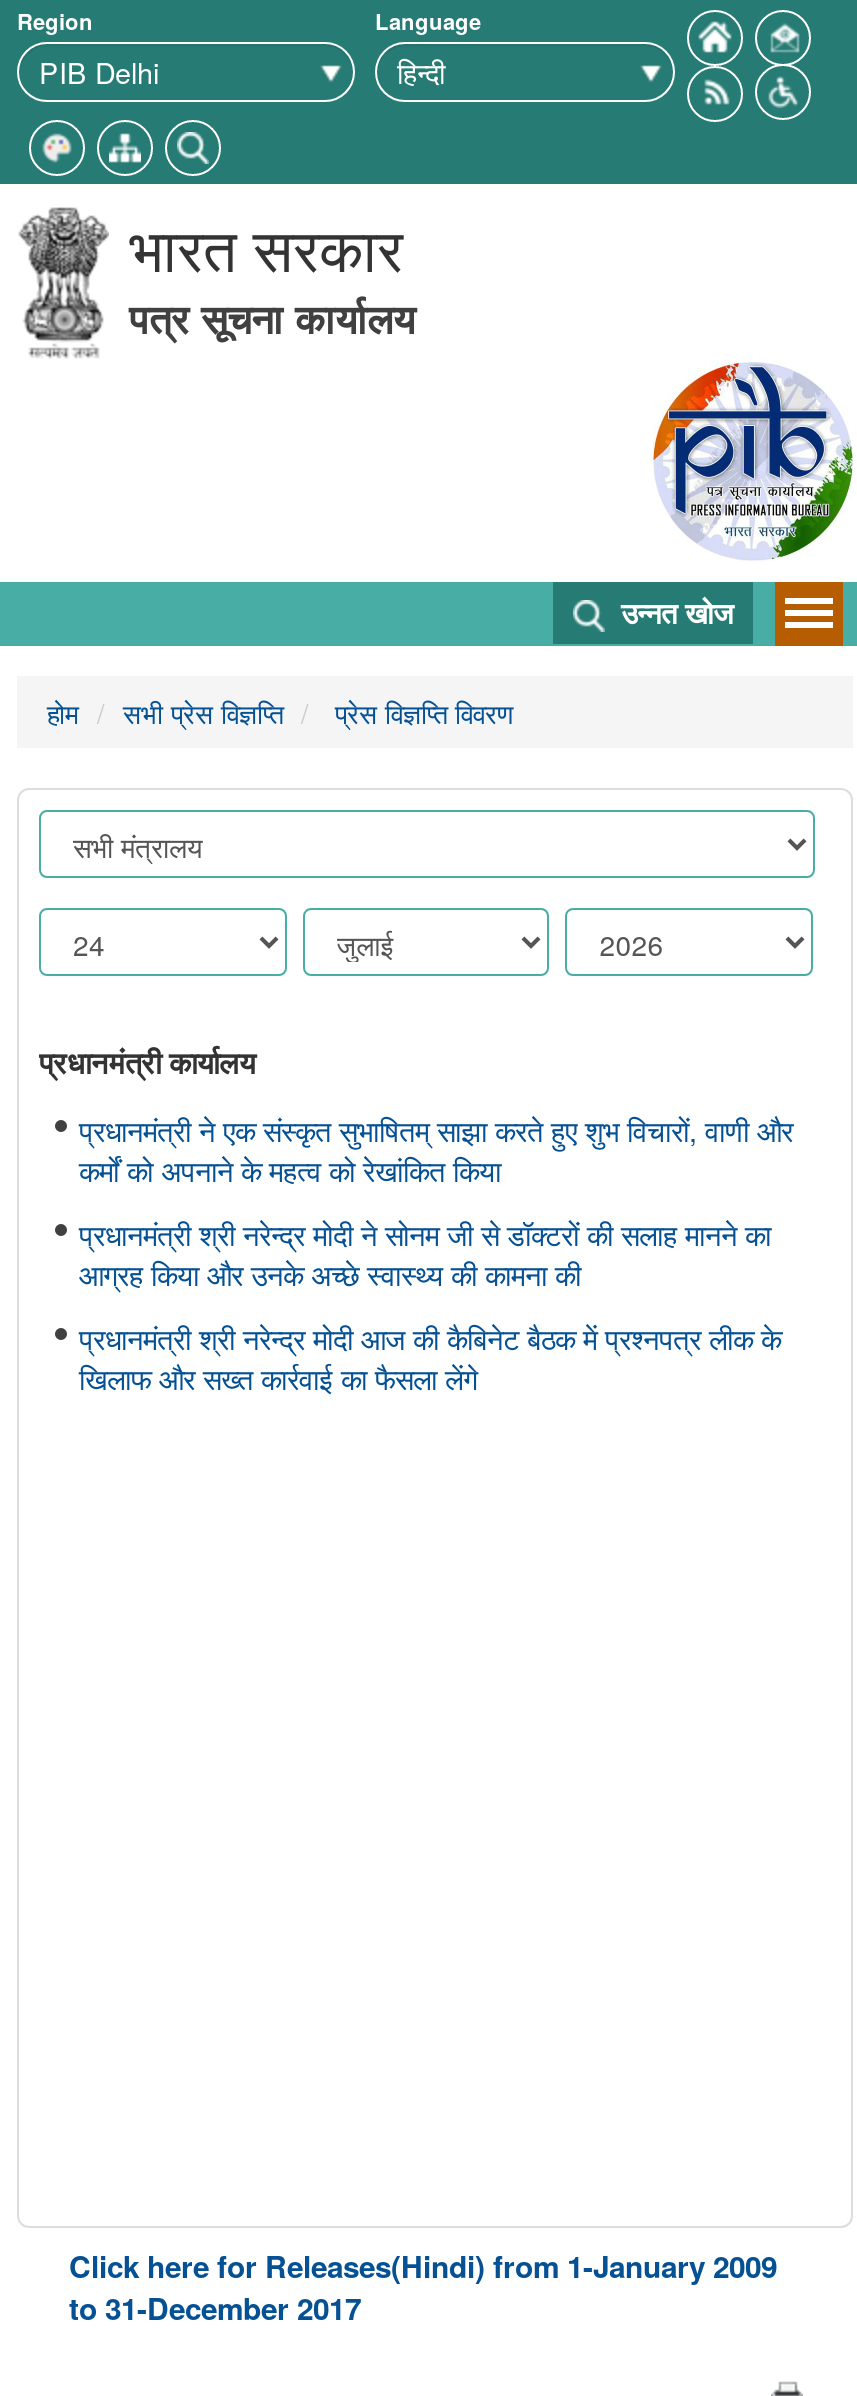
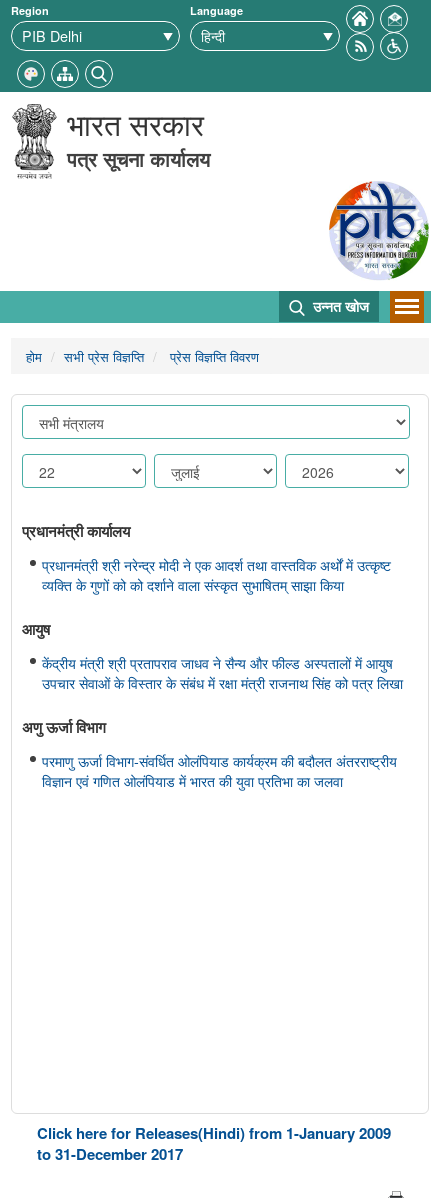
- प्रधानमंत्री ने एक संस्कृत सुभाषितम् साझा करते हुए शुभ विचारों, वाणी और
- कर्मों को अपनाने के महत्व को रेखांकित किया
- प्रधानमंत्री श्री नरेन्द्र मोदी ने सोनम जी से डॉक्टरों की सलाह मानने का
- आग्रह किया और उनके अच्छे स्वास्थ्य की कामना की
- प्रधानमंत्री श्री नरेन्द्र मोदी आज की कैबिनेट बैठक में प्रश्नपत्र लीक के
- खिलाफ और सख्त कार्रवाई का फैसला लेंगे
+ प्रधानमंत्री श्री नरेन्द्र मोदी ने एक आदर्श तथा वास्तविक अर्थों में उत्कृष्ट
+ व्यक्ति के गुणों को को दर्शाने वाला संस्कृत सुभाषितम् साझा किया
+ आयुष
+ केंद्रीय मंत्री श्री प्रतापराव जाधव ने सैन्य और फील्ड अस्पतालों में आयुष
+ उपचार सेवाओं के विस्तार के संबंध में रक्षा मंत्री राजनाथ सिंह को पत्र लिखा
+ अणु ऊर्जा विभाग
+ परमाणु ऊर्जा विभाग-संवर्धित ओलंपियाड कार्यक्रम की बदौलत अंतरराष्ट्रीय
+ विज्ञान एवं गणित ओलंपियाड में भारत की युवा प्रतिभा का जलवा
